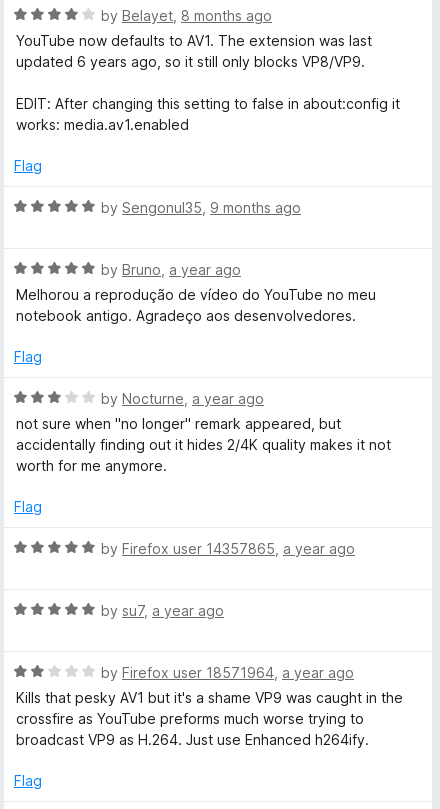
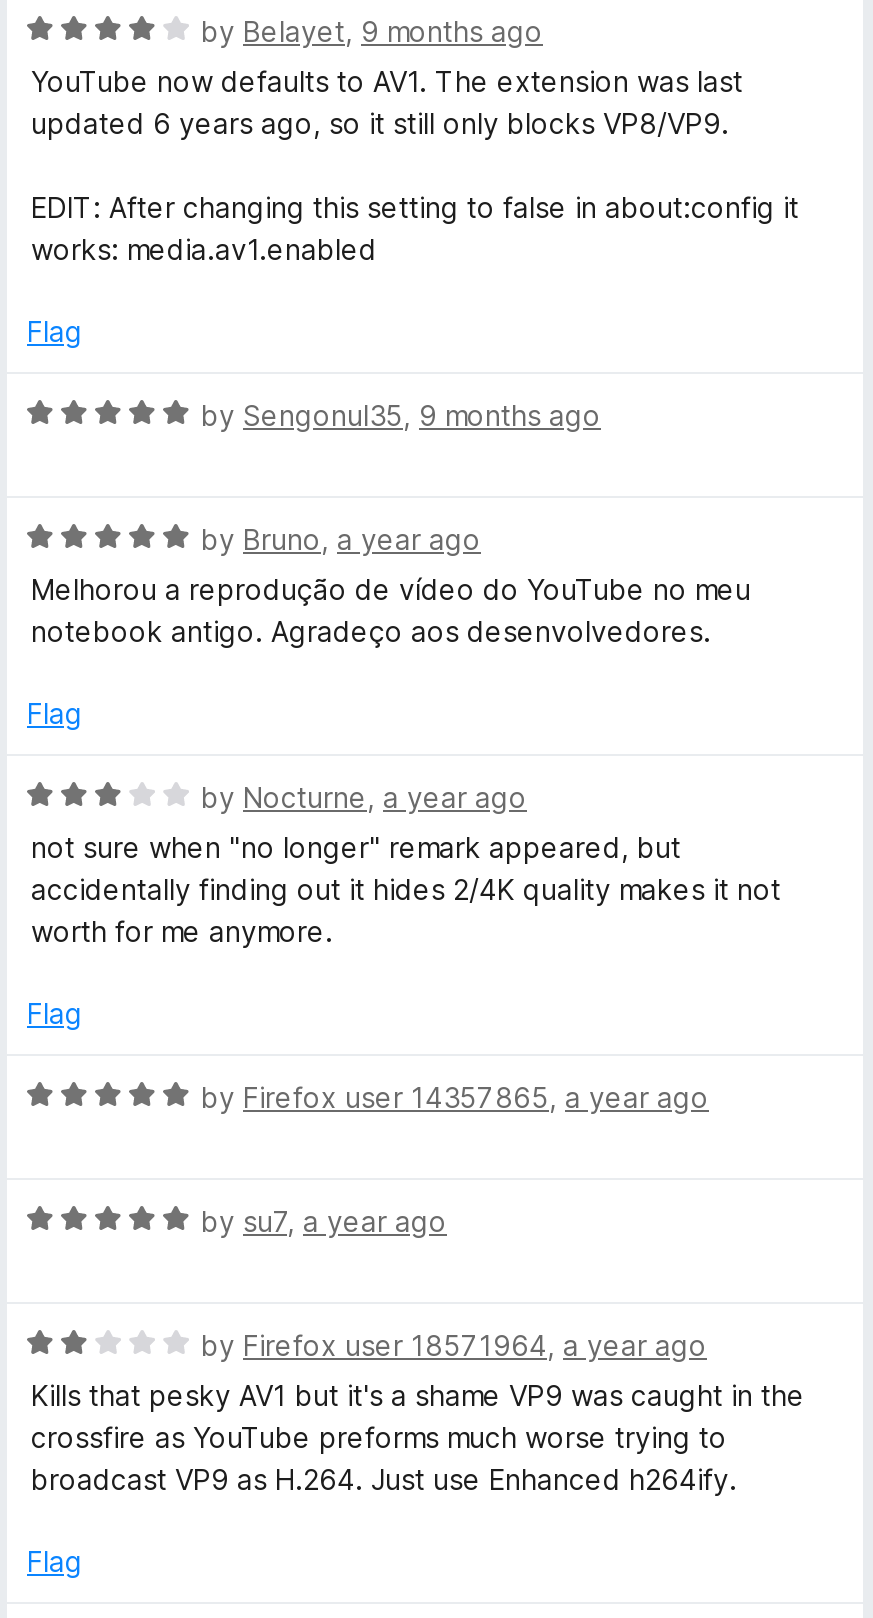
- by Belayet, 8 months ago
+ by Belayet, 9 months ago
